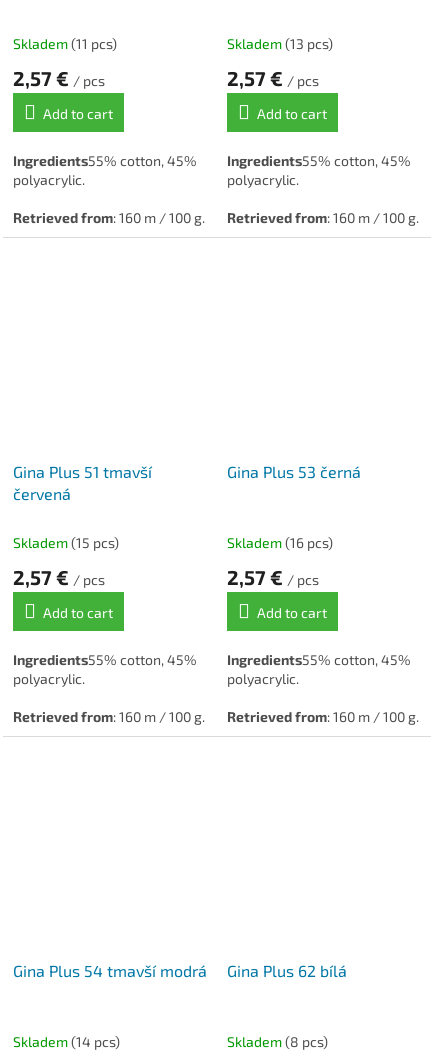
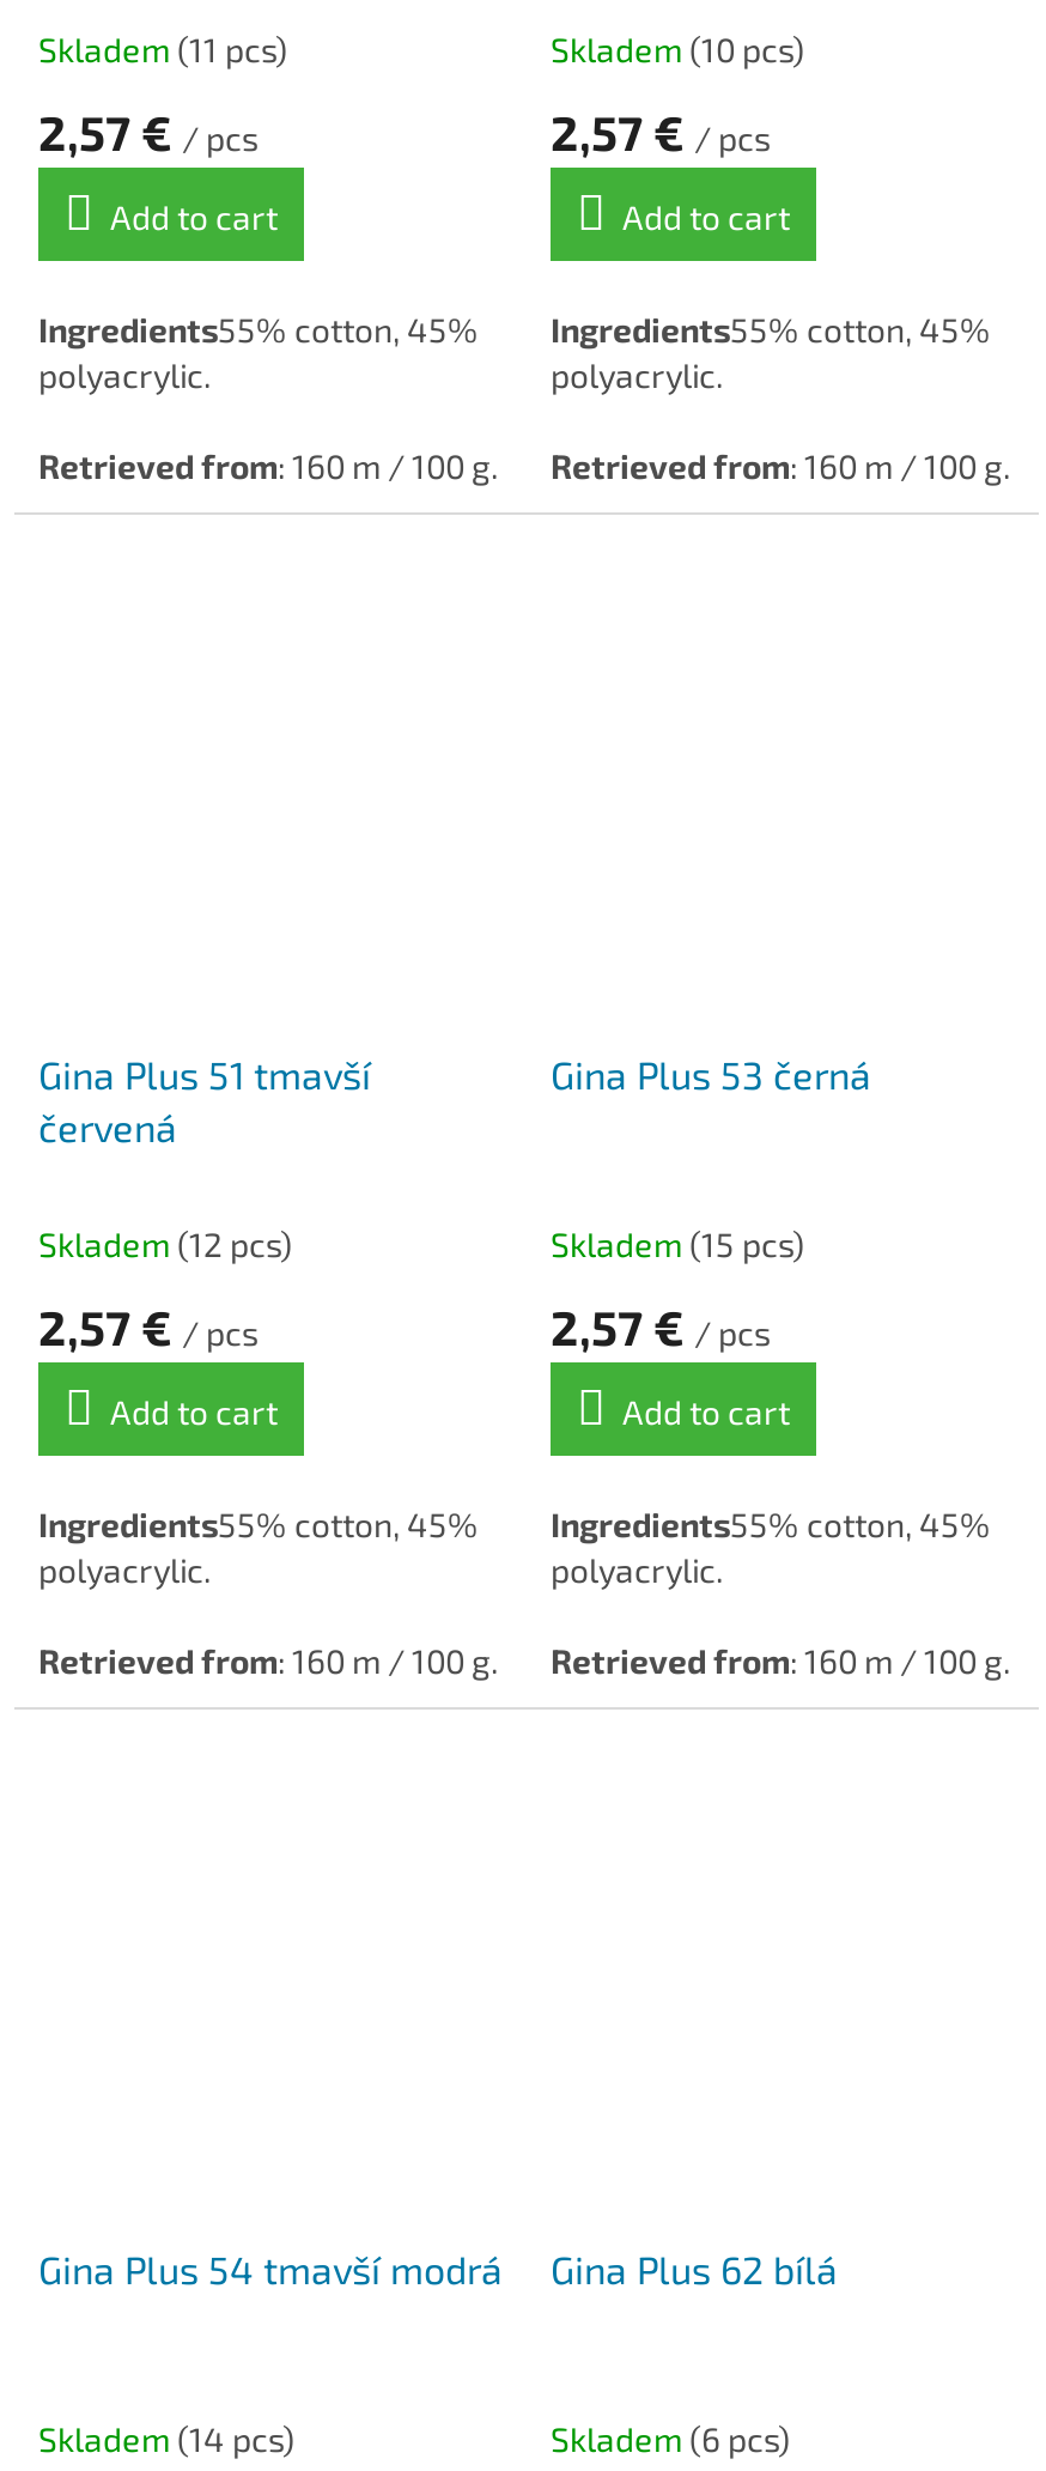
- Skladem (13 pcs)
+ Skladem (10 pcs)

- Skladem (15 pcs)
+ Skladem (12 pcs)

- Skladem (16 pcs)
+ Skladem (15 pcs)

- Skladem (8 pcs)
+ Skladem (6 pcs)
